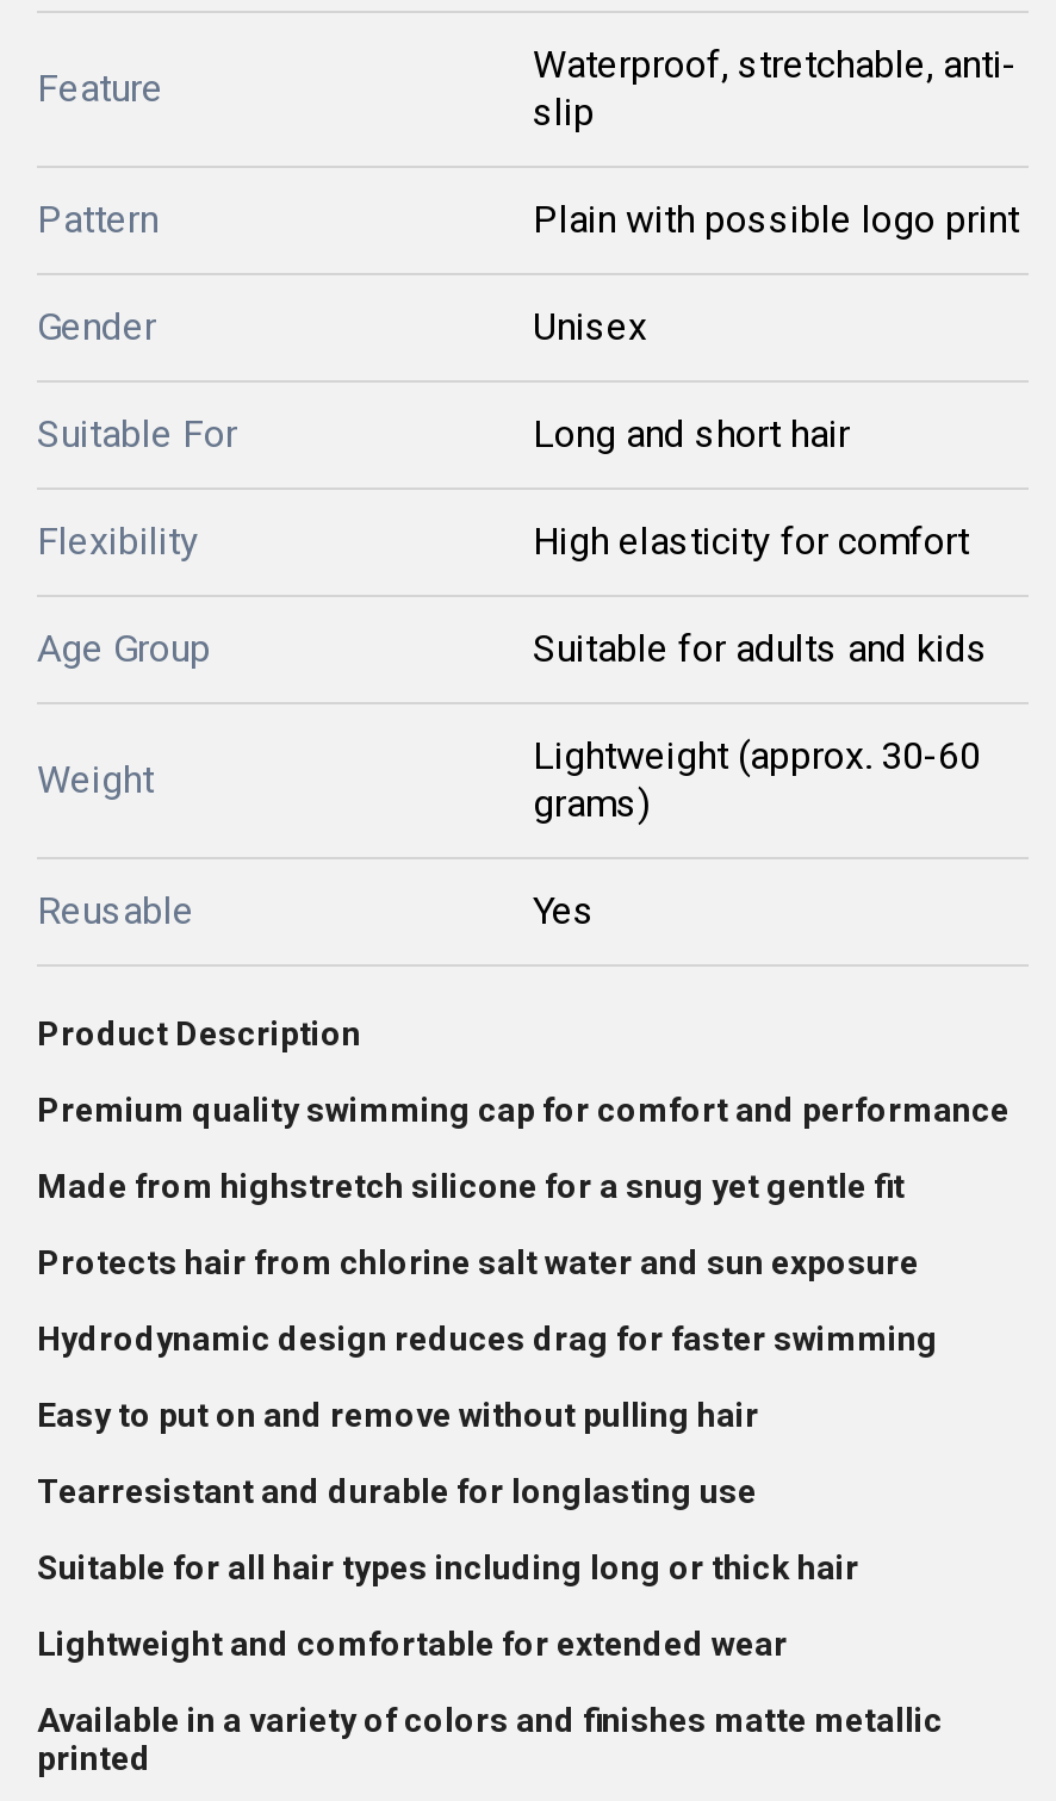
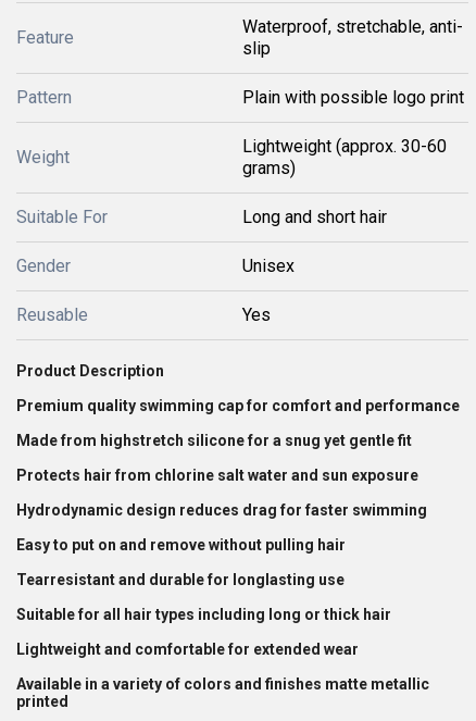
moved down: Suitable For | Long and short hair | Gender | Unisex

- Flexibility
- High elasticity for comfort
- Age Group
- Suitable for adults and kids

moved up: Weight | Lightweight (approx. 30-60 | grams)
